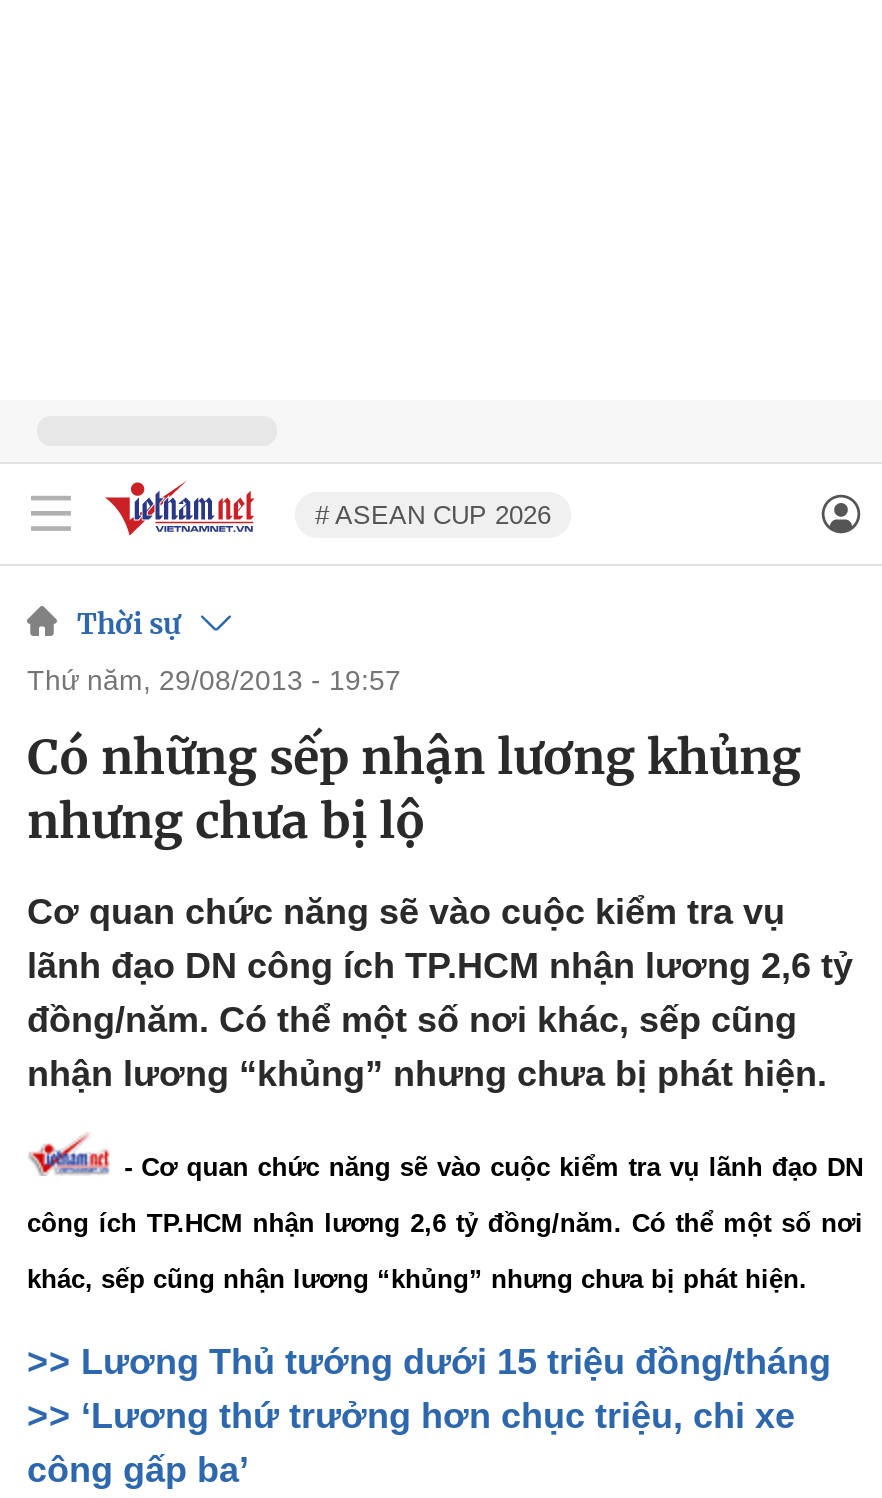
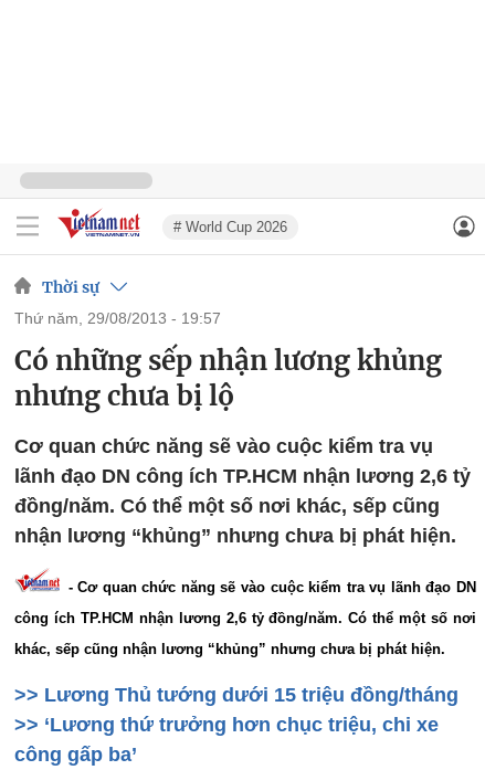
- # ASEAN CUP 2026
+ # World Cup 2026
